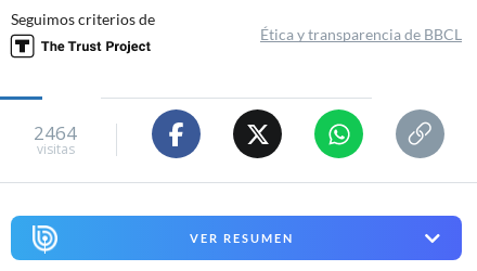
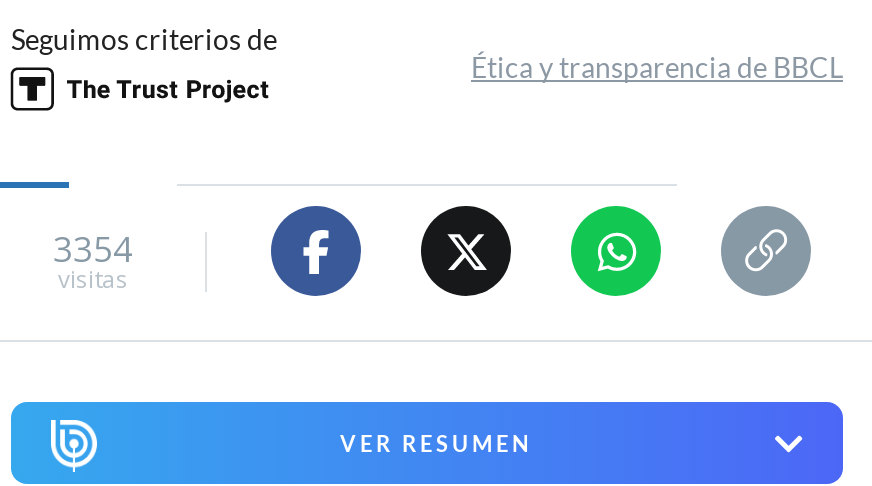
- 2464
+ 3354
